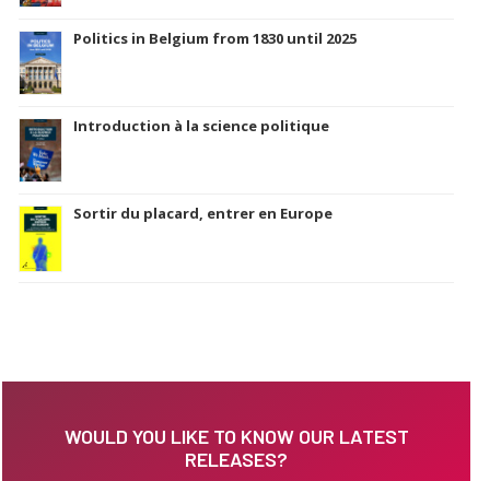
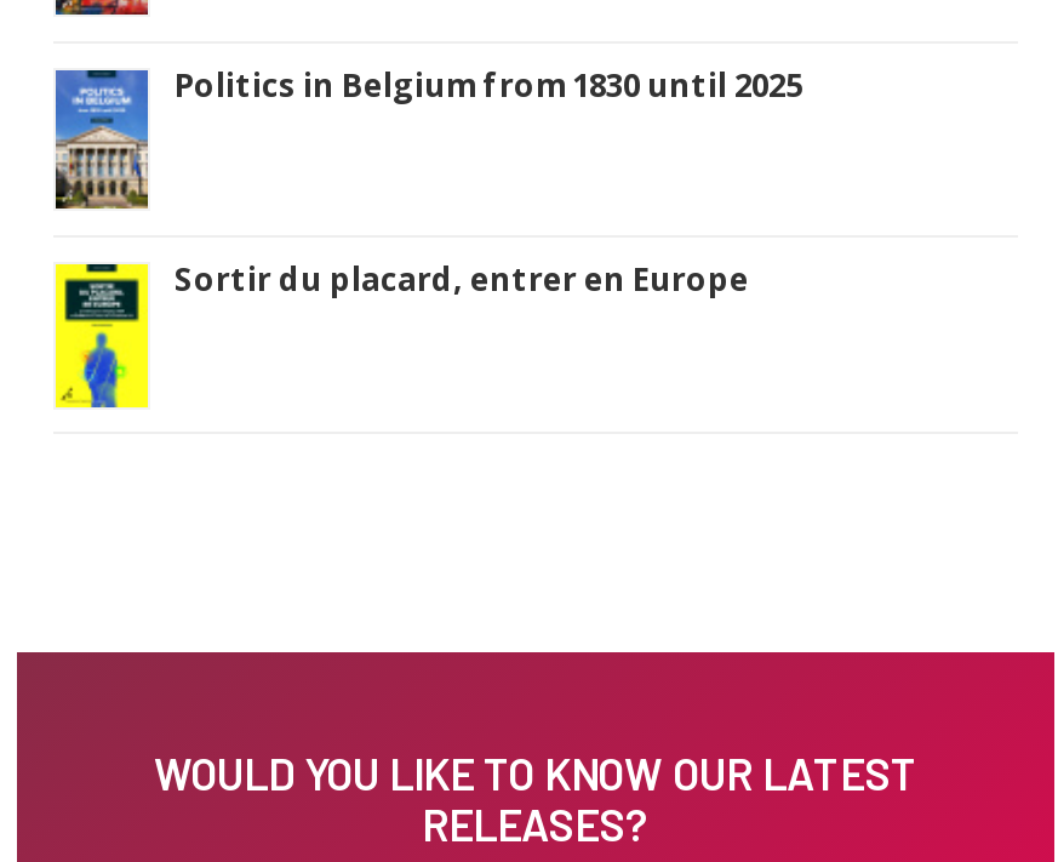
- [image]
- Introduction à la science politique
